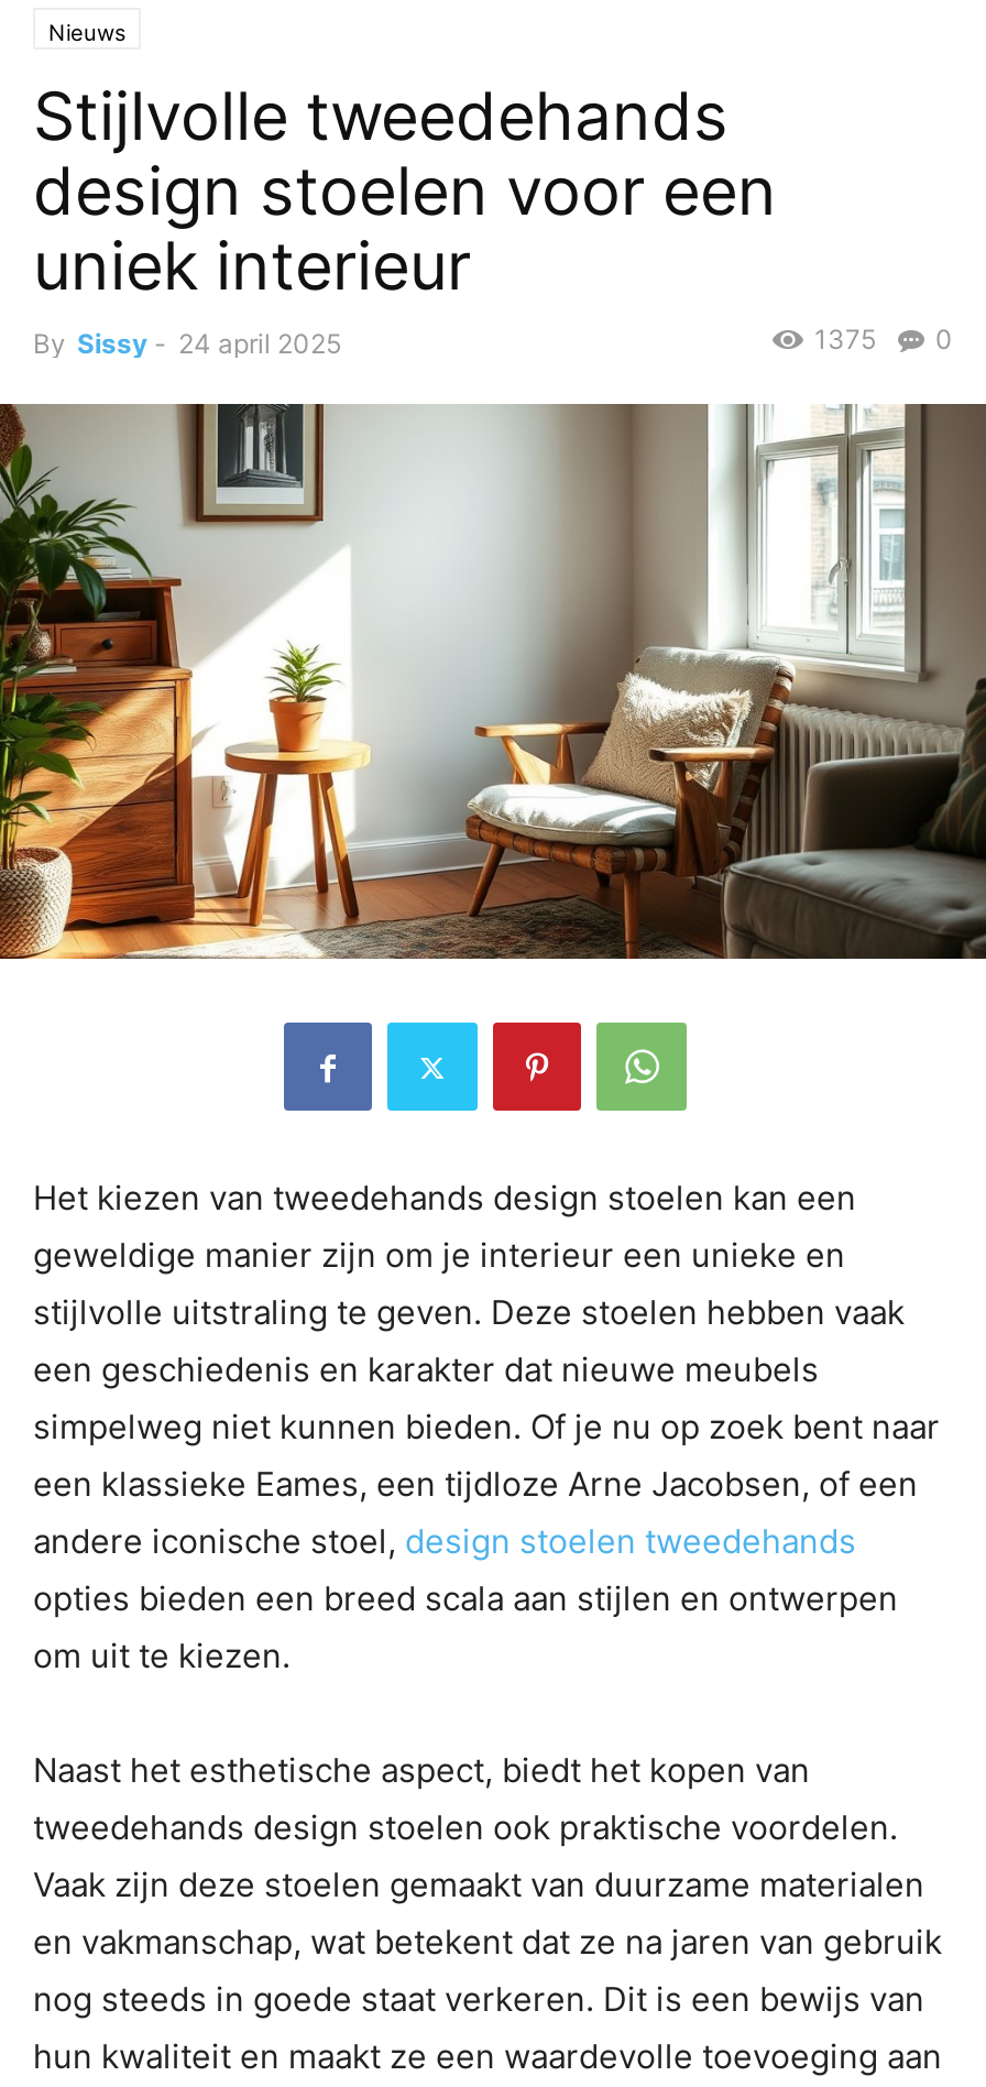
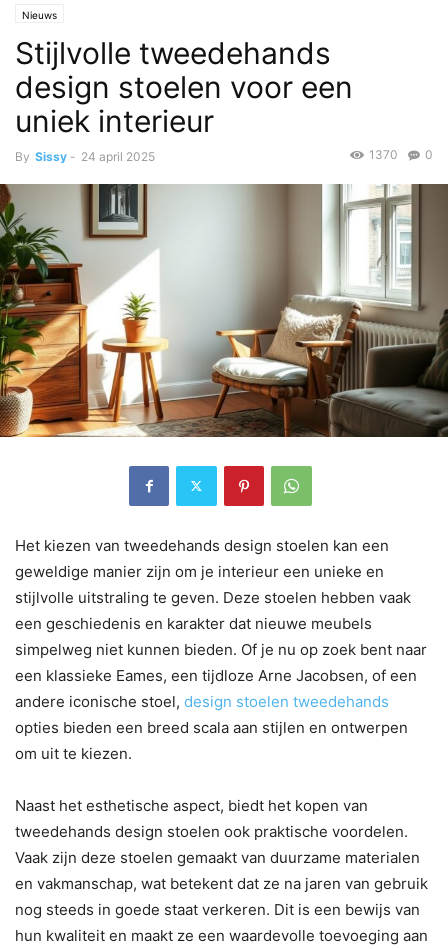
- 1375 0
+ 1370 0
